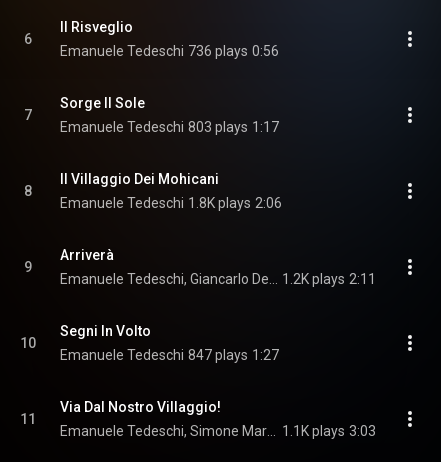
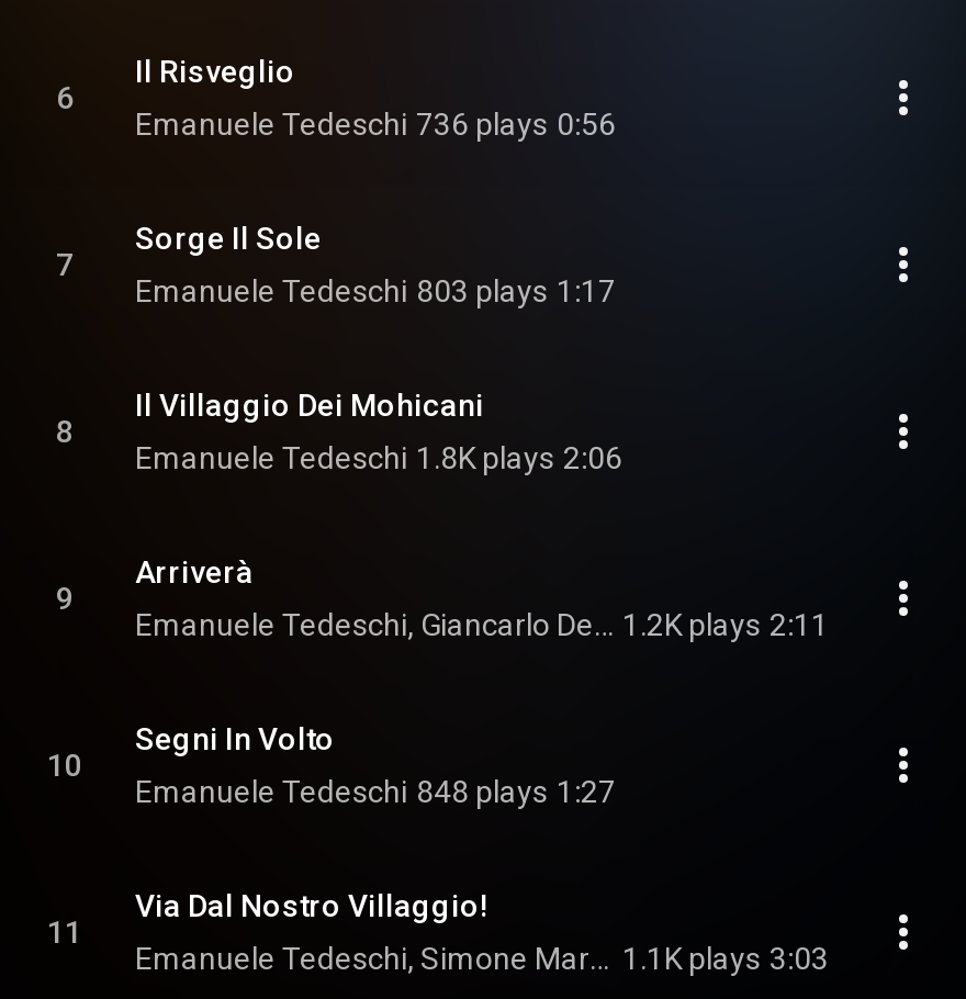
- Emanuele Tedeschi 847 plays 1:27
+ Emanuele Tedeschi 848 plays 1:27
